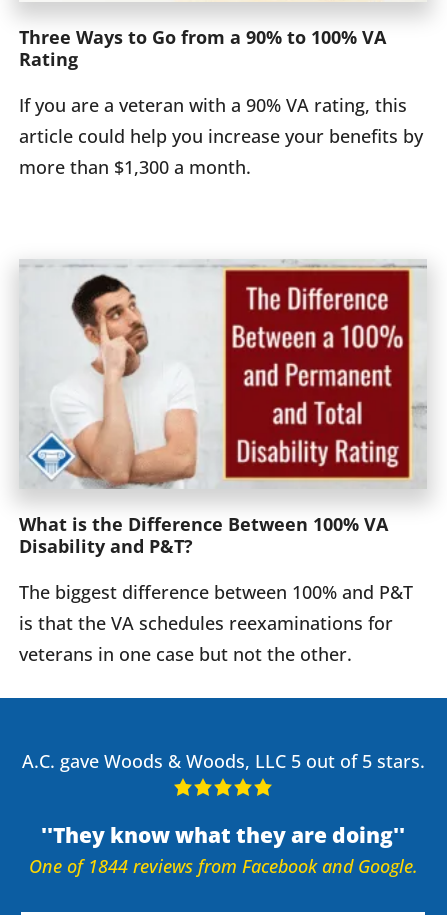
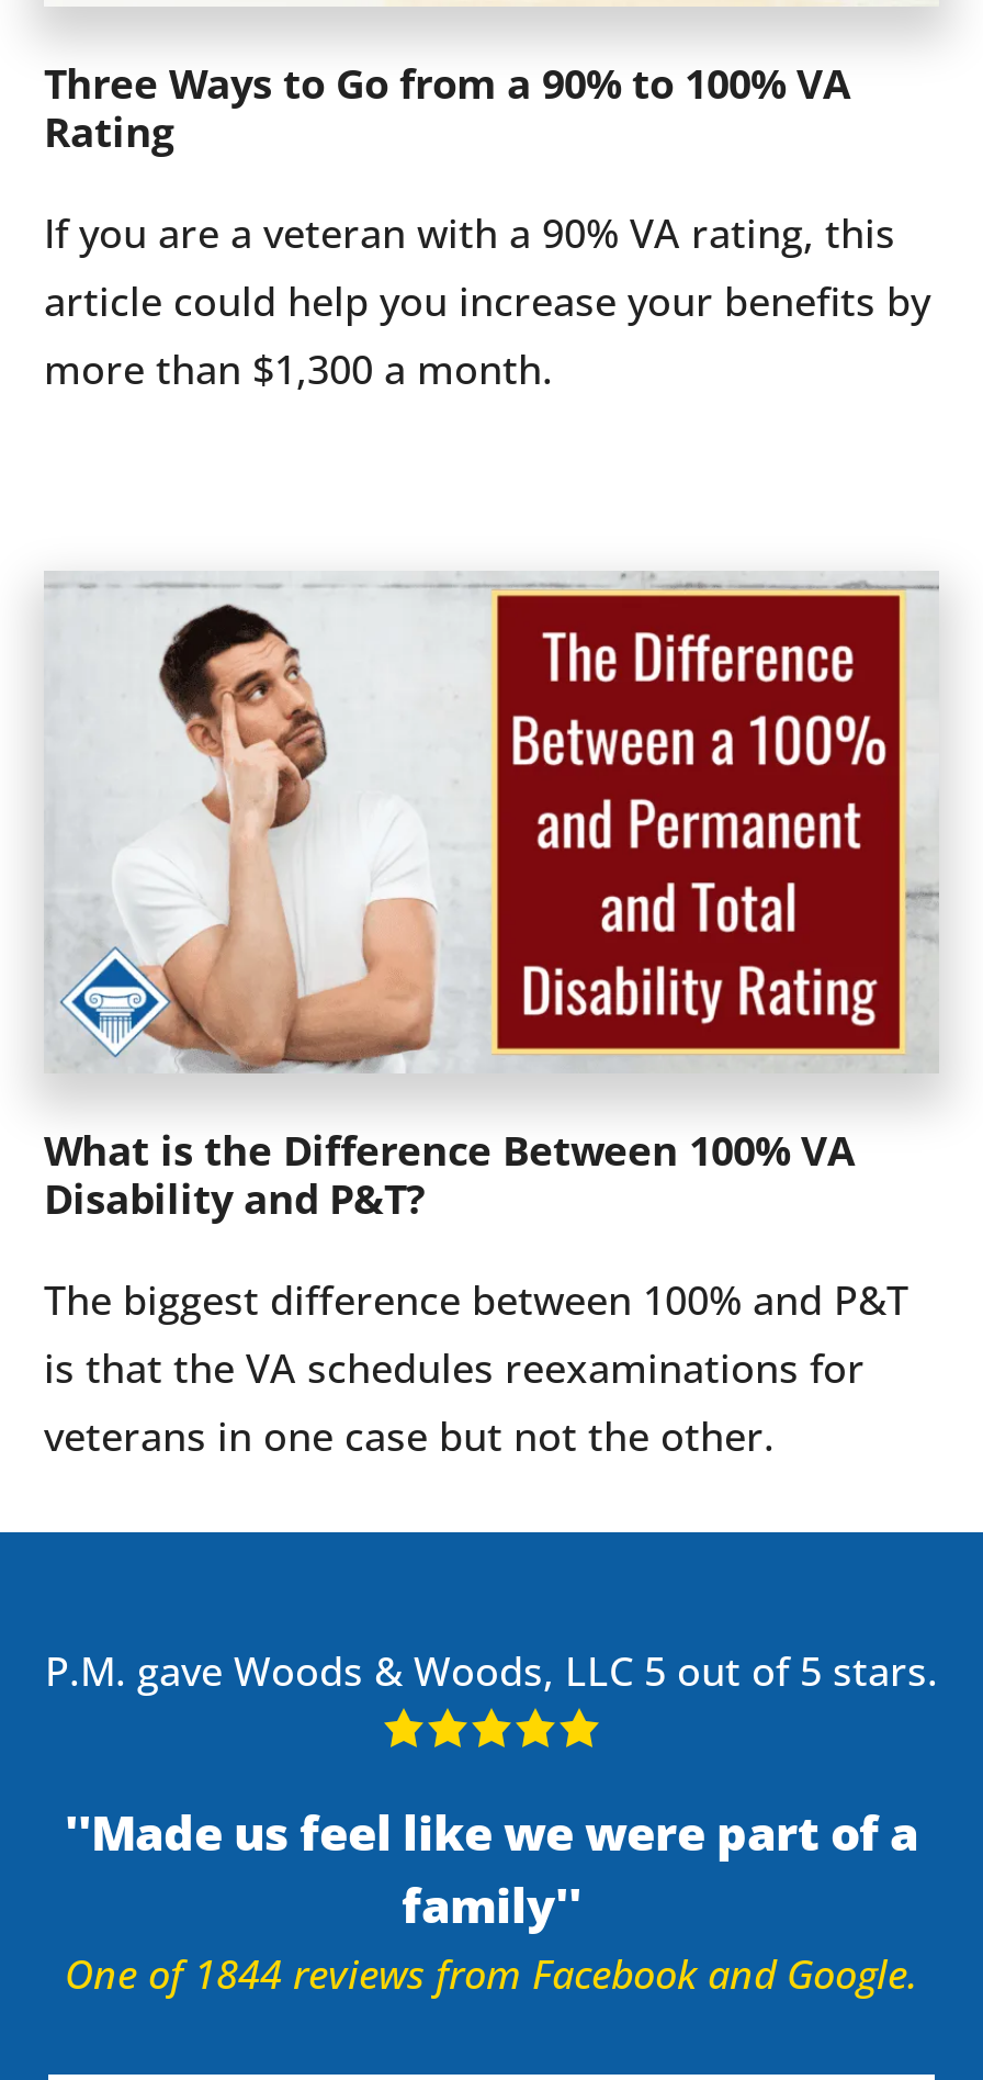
- A.C. gave Woods & Woods, LLC 5 out of 5 stars.
+ P.M. gave Woods & Woods, LLC 5 out of 5 stars.

- They know what they are doing
+ Made us feel like we were part of a
+ family
